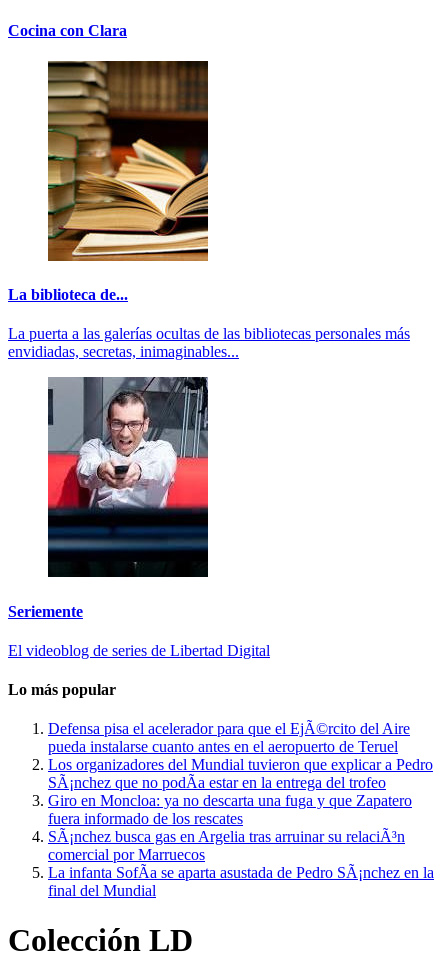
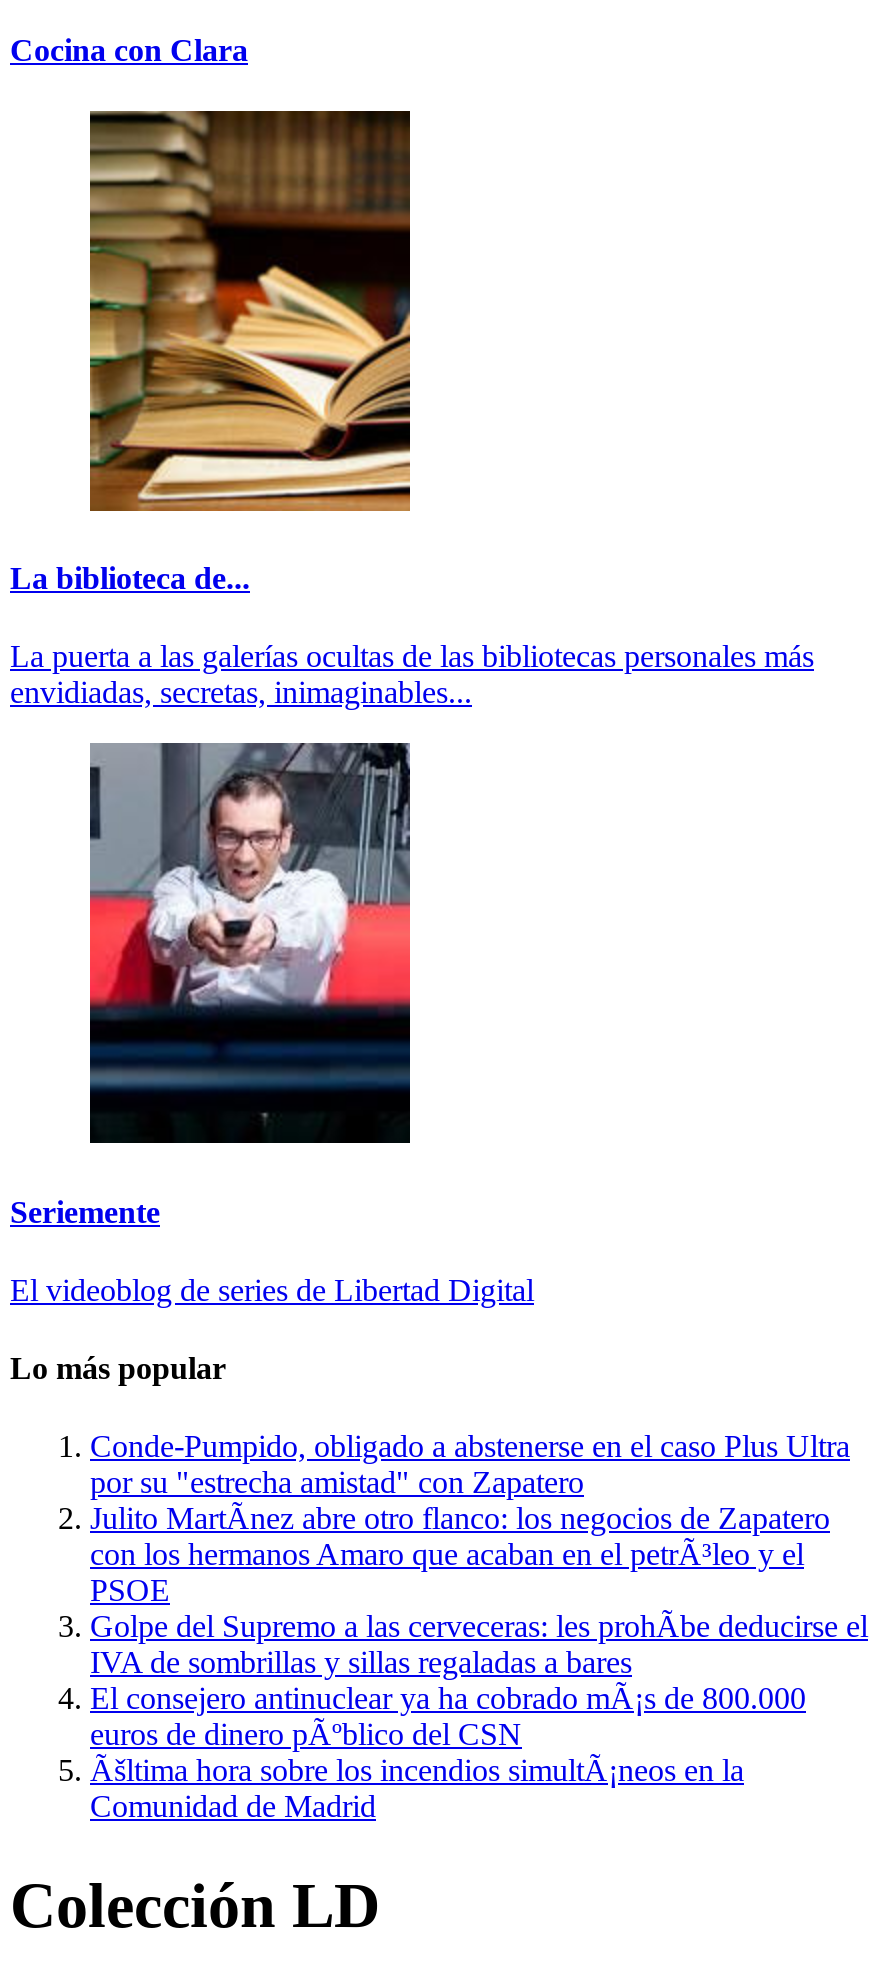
- Defensa pisa el acelerador para que el EjÃ©rcito del Aire
- pueda instalarse cuanto antes en el aeropuerto de Teruel
- Los organizadores del Mundial tuvieron que explicar a Pedro
- SÃ¡nchez que no podÃa estar en la entrega del trofeo
- Giro en Moncloa: ya no descarta una fuga y que Zapatero
- fuera informado de los rescates
- SÃ¡nchez busca gas en Argelia tras arruinar su relaciÃ³n
- comercial por Marruecos
- La infanta SofÃa se aparta asustada de Pedro SÃ¡nchez en la
- final del Mundial
+ Conde-Pumpido, obligado a abstenerse en el caso Plus Ultra
+ por su "estrecha amistad" con Zapatero
+ Julito MartÃnez abre otro flanco: los negocios de Zapatero
+ con los hermanos Amaro que acaban en el petrÃ³leo y el
+ PSOE
+ Golpe del Supremo a las cerveceras: les prohÃbe deducirse el
+ IVA de sombrillas y sillas regaladas a bares
+ El consejero antinuclear ya ha cobrado mÃ¡s de 800.000
+ euros de dinero pÃºblico del CSN
+ Ãšltima hora sobre los incendios simultÃ¡neos en la
+ Comunidad de Madrid
